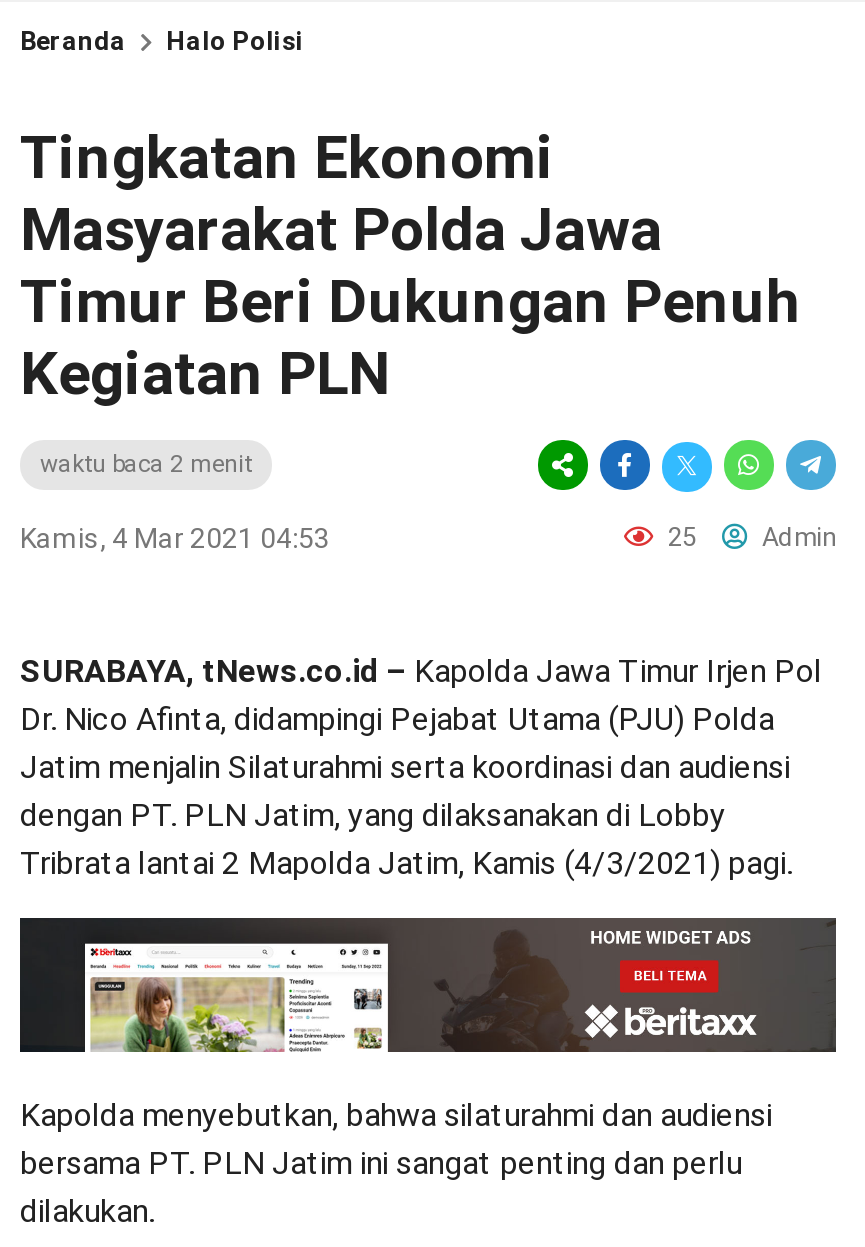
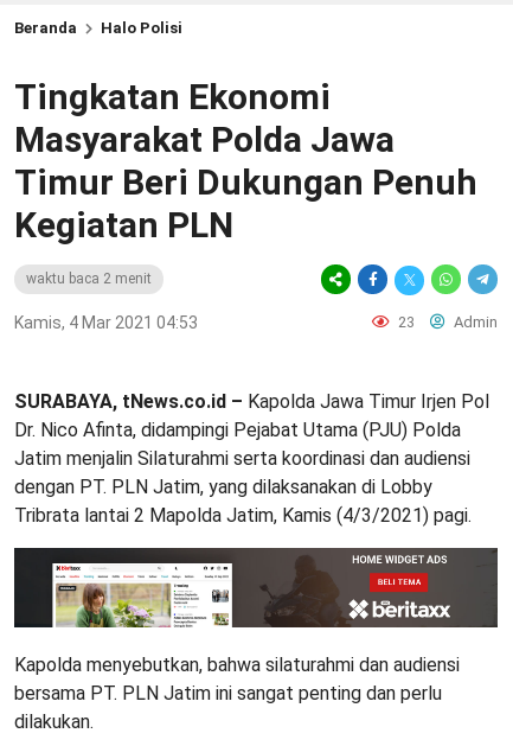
- 25 Admin
+ 23 Admin
